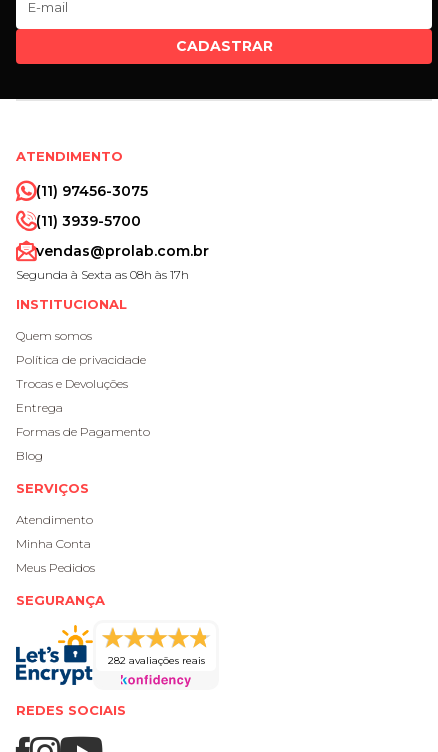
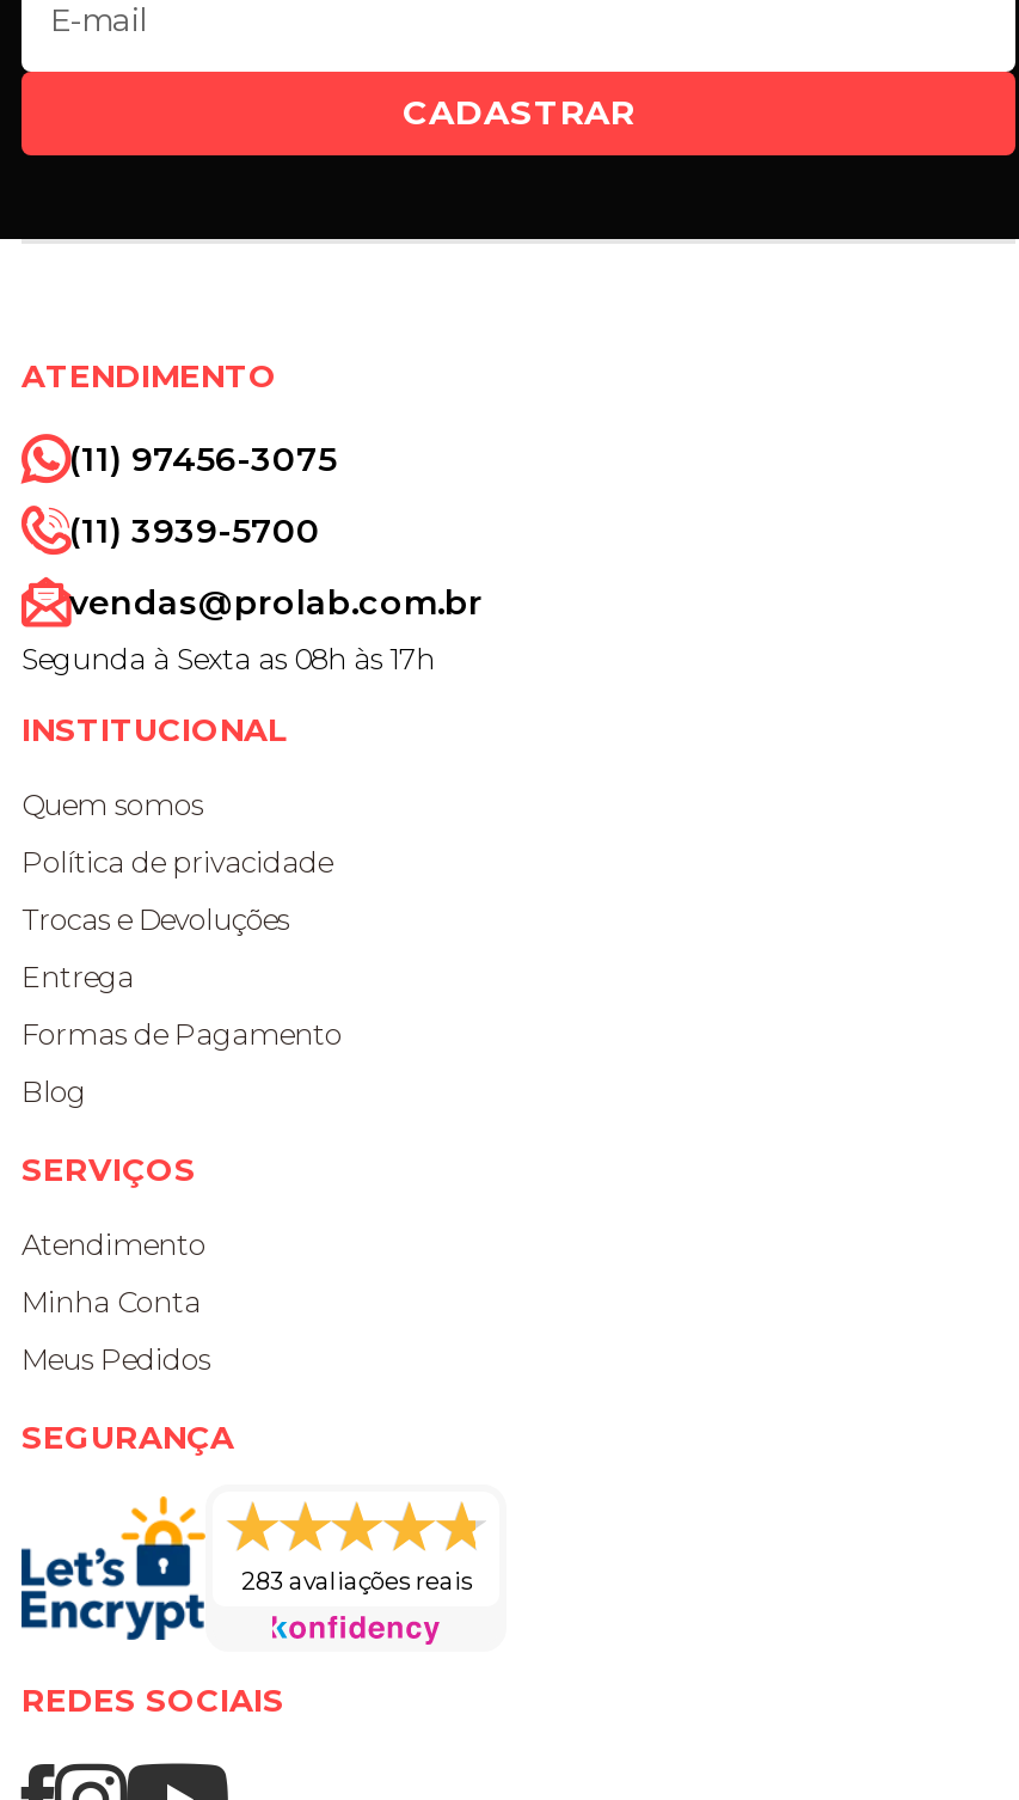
- 282 avaliações reais
+ 283 avaliações reais
